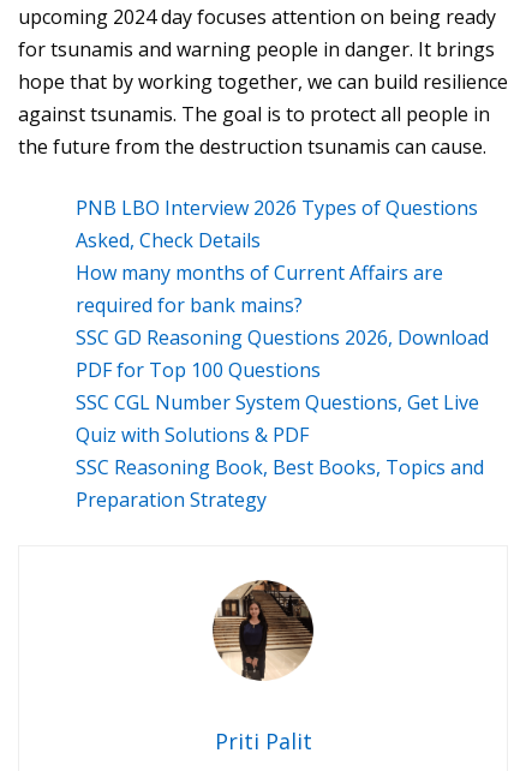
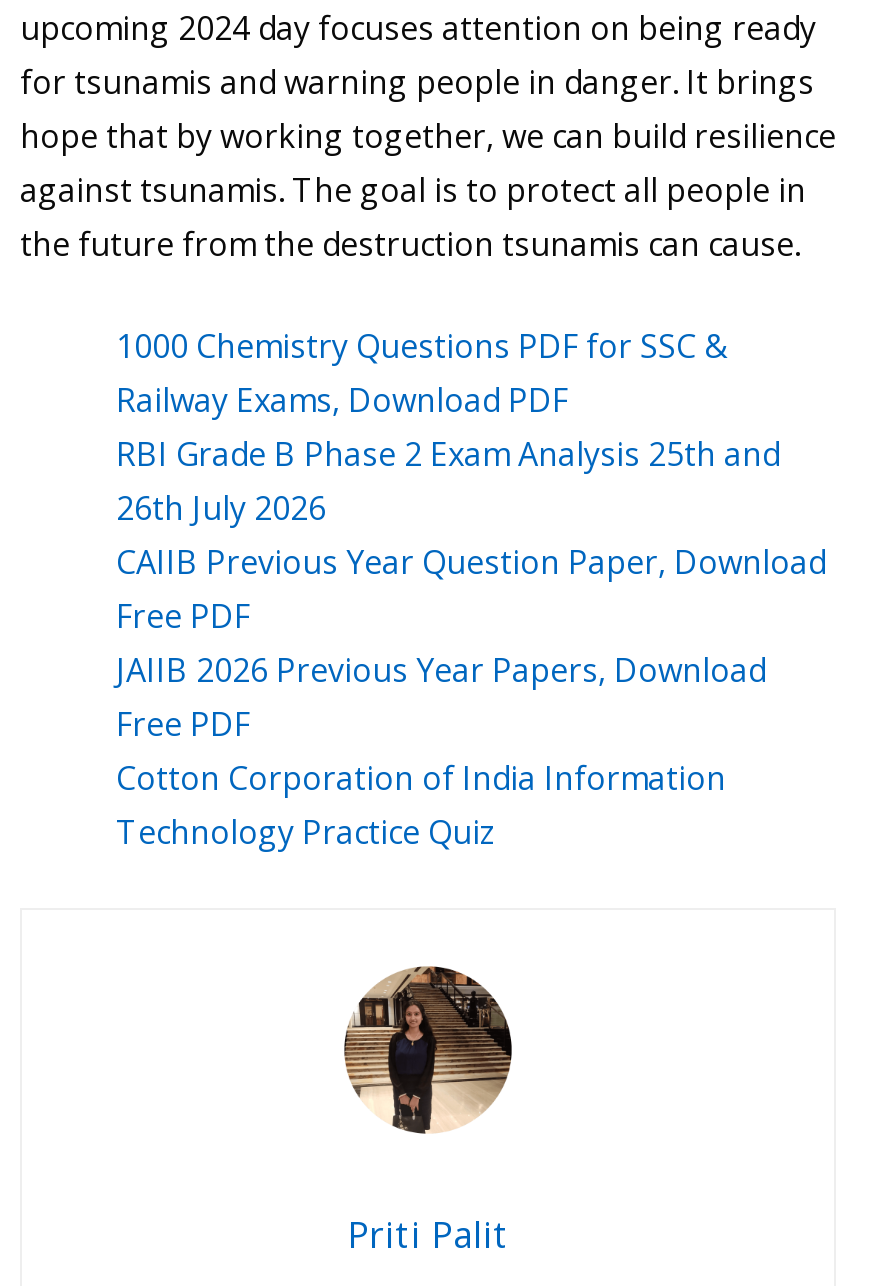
- PNB LBO Interview 2026 Types of Questions
- Asked, Check Details
- How many months of Current Affairs are
- required for bank mains?
- SSC GD Reasoning Questions 2026, Download
- PDF for Top 100 Questions
- SSC CGL Number System Questions, Get Live
- Quiz with Solutions & PDF
- SSC Reasoning Book, Best Books, Topics and
- Preparation Strategy
+ 1000 Chemistry Questions PDF for SSC &
+ Railway Exams, Download PDF
+ RBI Grade B Phase 2 Exam Analysis 25th and
+ 26th July 2026
+ CAIIB Previous Year Question Paper, Download
+ Free PDF
+ JAIIB 2026 Previous Year Papers, Download
+ Free PDF
+ Cotton Corporation of India Information
+ Technology Practice Quiz
